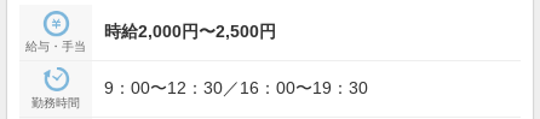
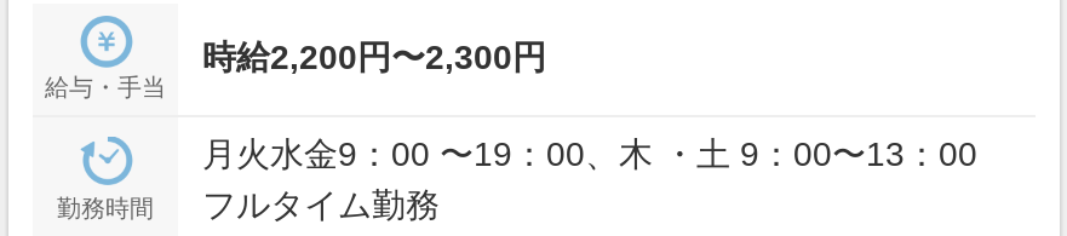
- 時給2,000円〜2,500円
+ 時給2,200円〜2,300円

- 9：00〜12：30／16：00〜19：30
+ 月火水金9：00 〜19：00、木 ・土 9：00〜13：00
+ フルタイム勤務
